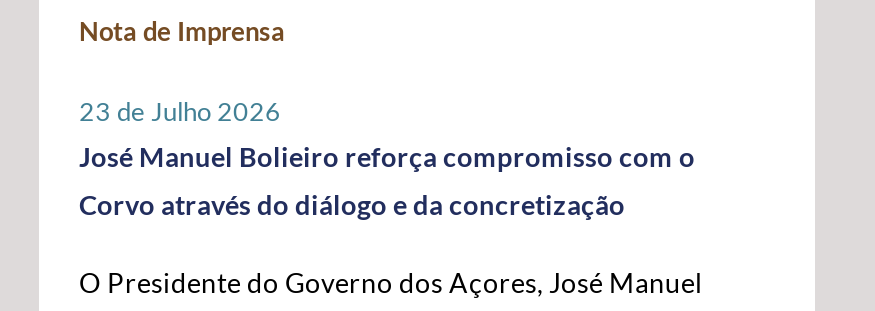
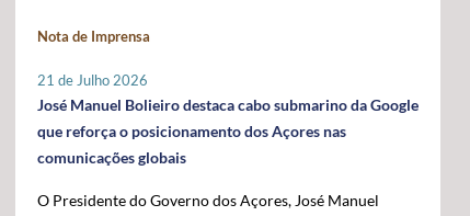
- 23 de Julho 2026
- José Manuel Bolieiro reforça compromisso com o
- Corvo através do diálogo e da concretização
+ 21 de Julho 2026
+ José Manuel Bolieiro destaca cabo submarino da Google
+ que reforça o posicionamento dos Açores nas
+ comunicações globais
